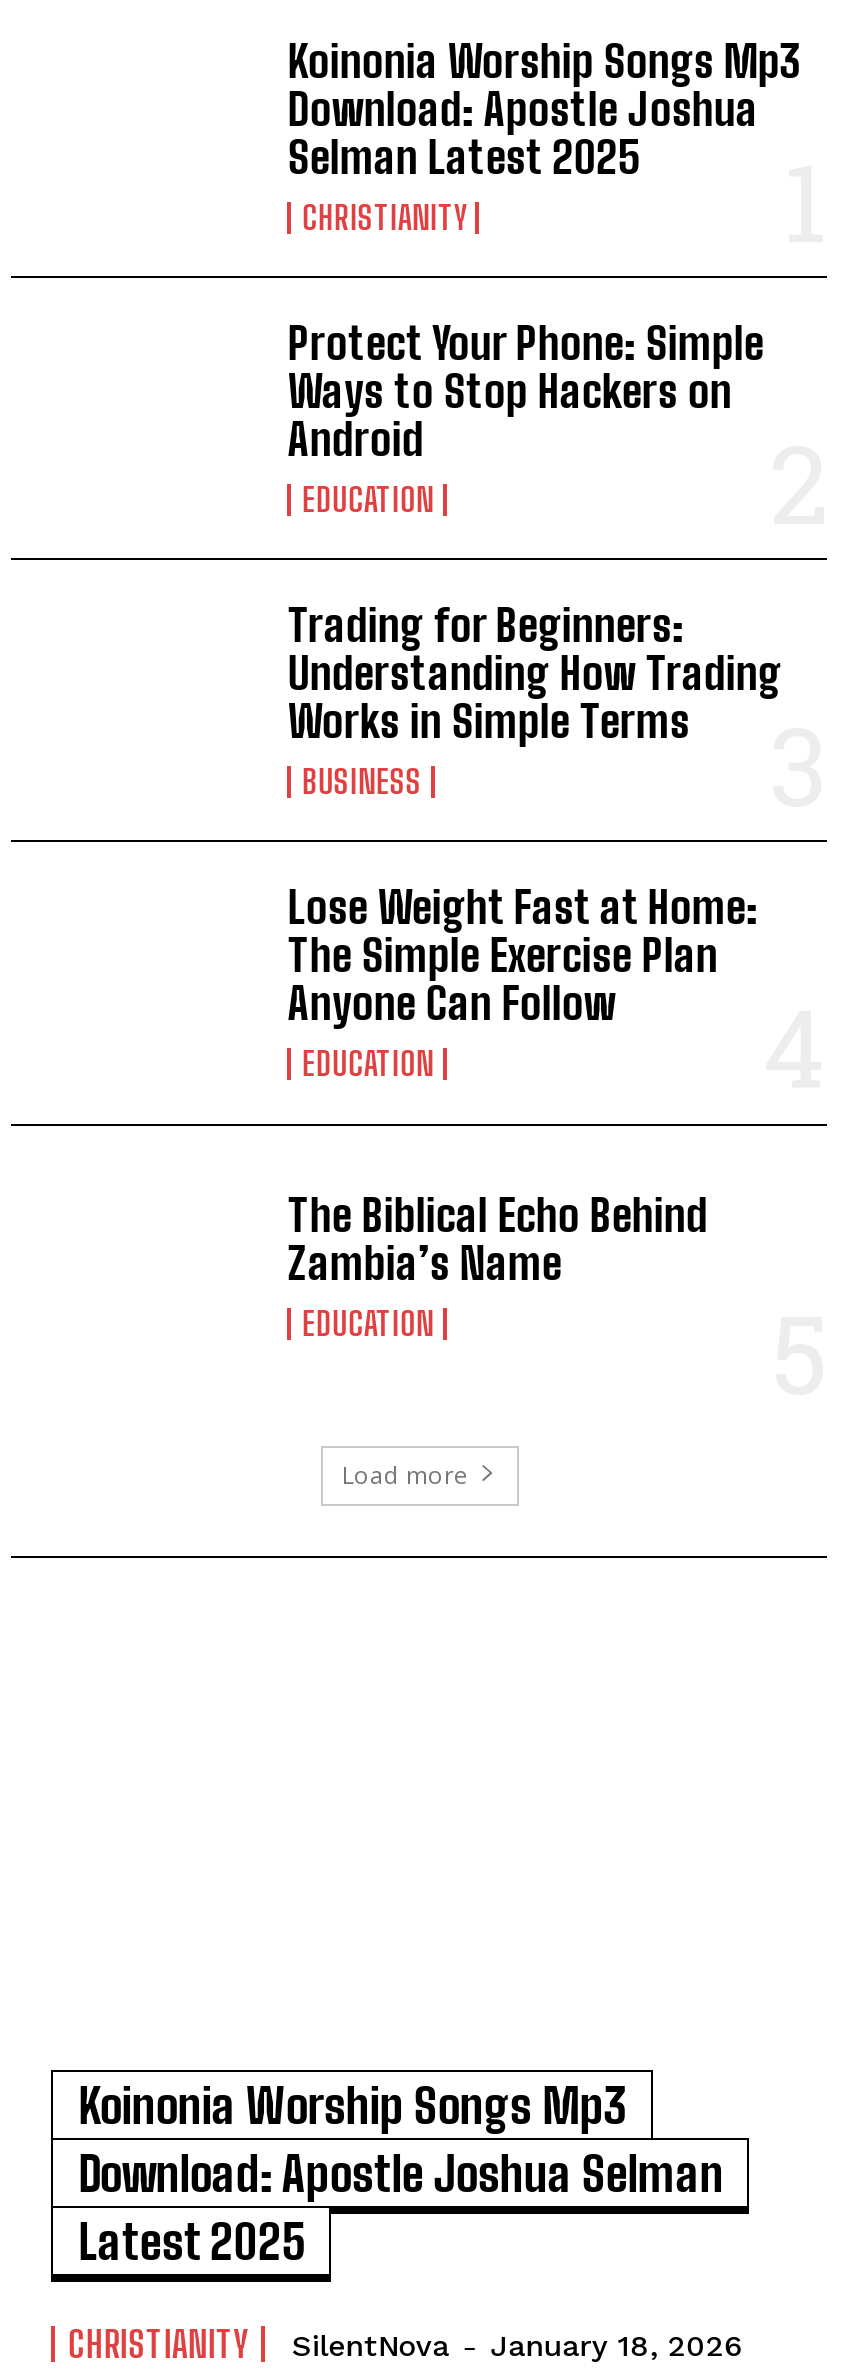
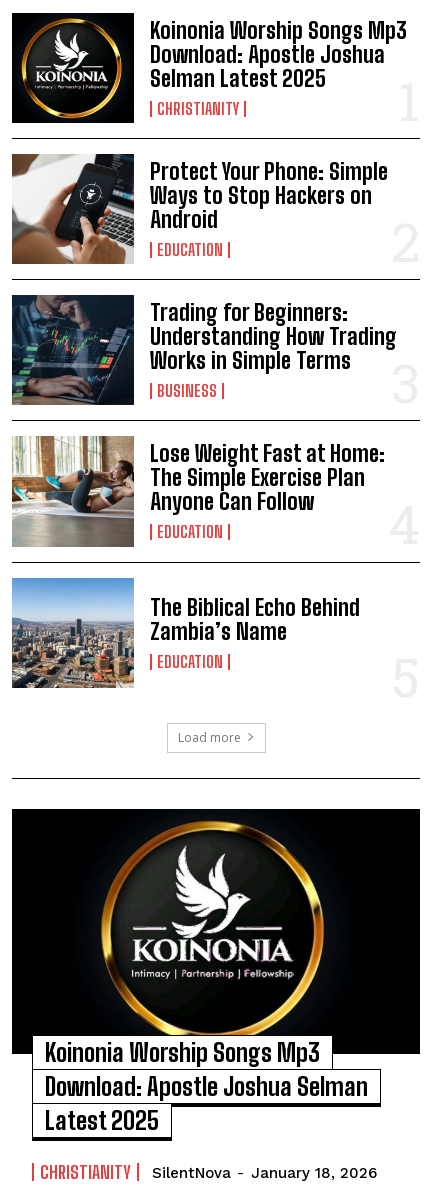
+ [image]

+ [image]

+ [image]

+ [image]

+ [image]

+ [image]
